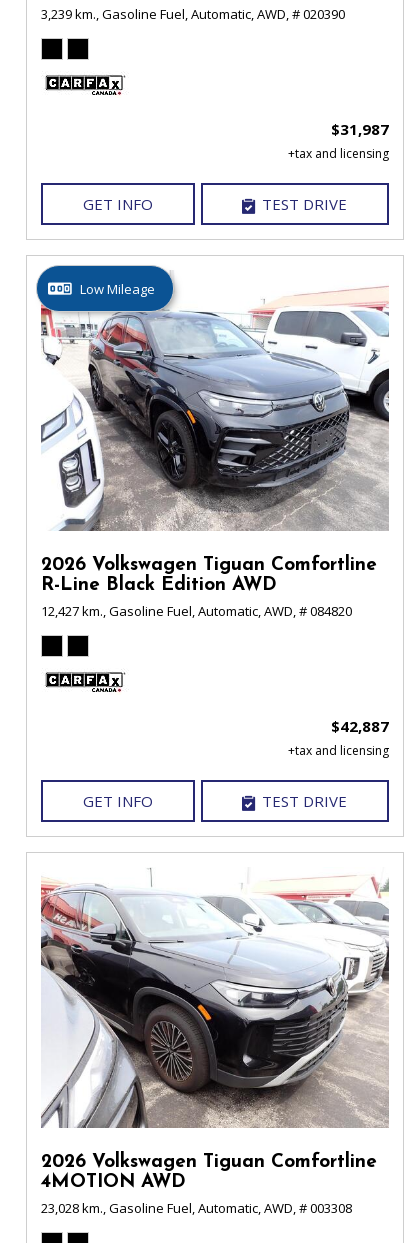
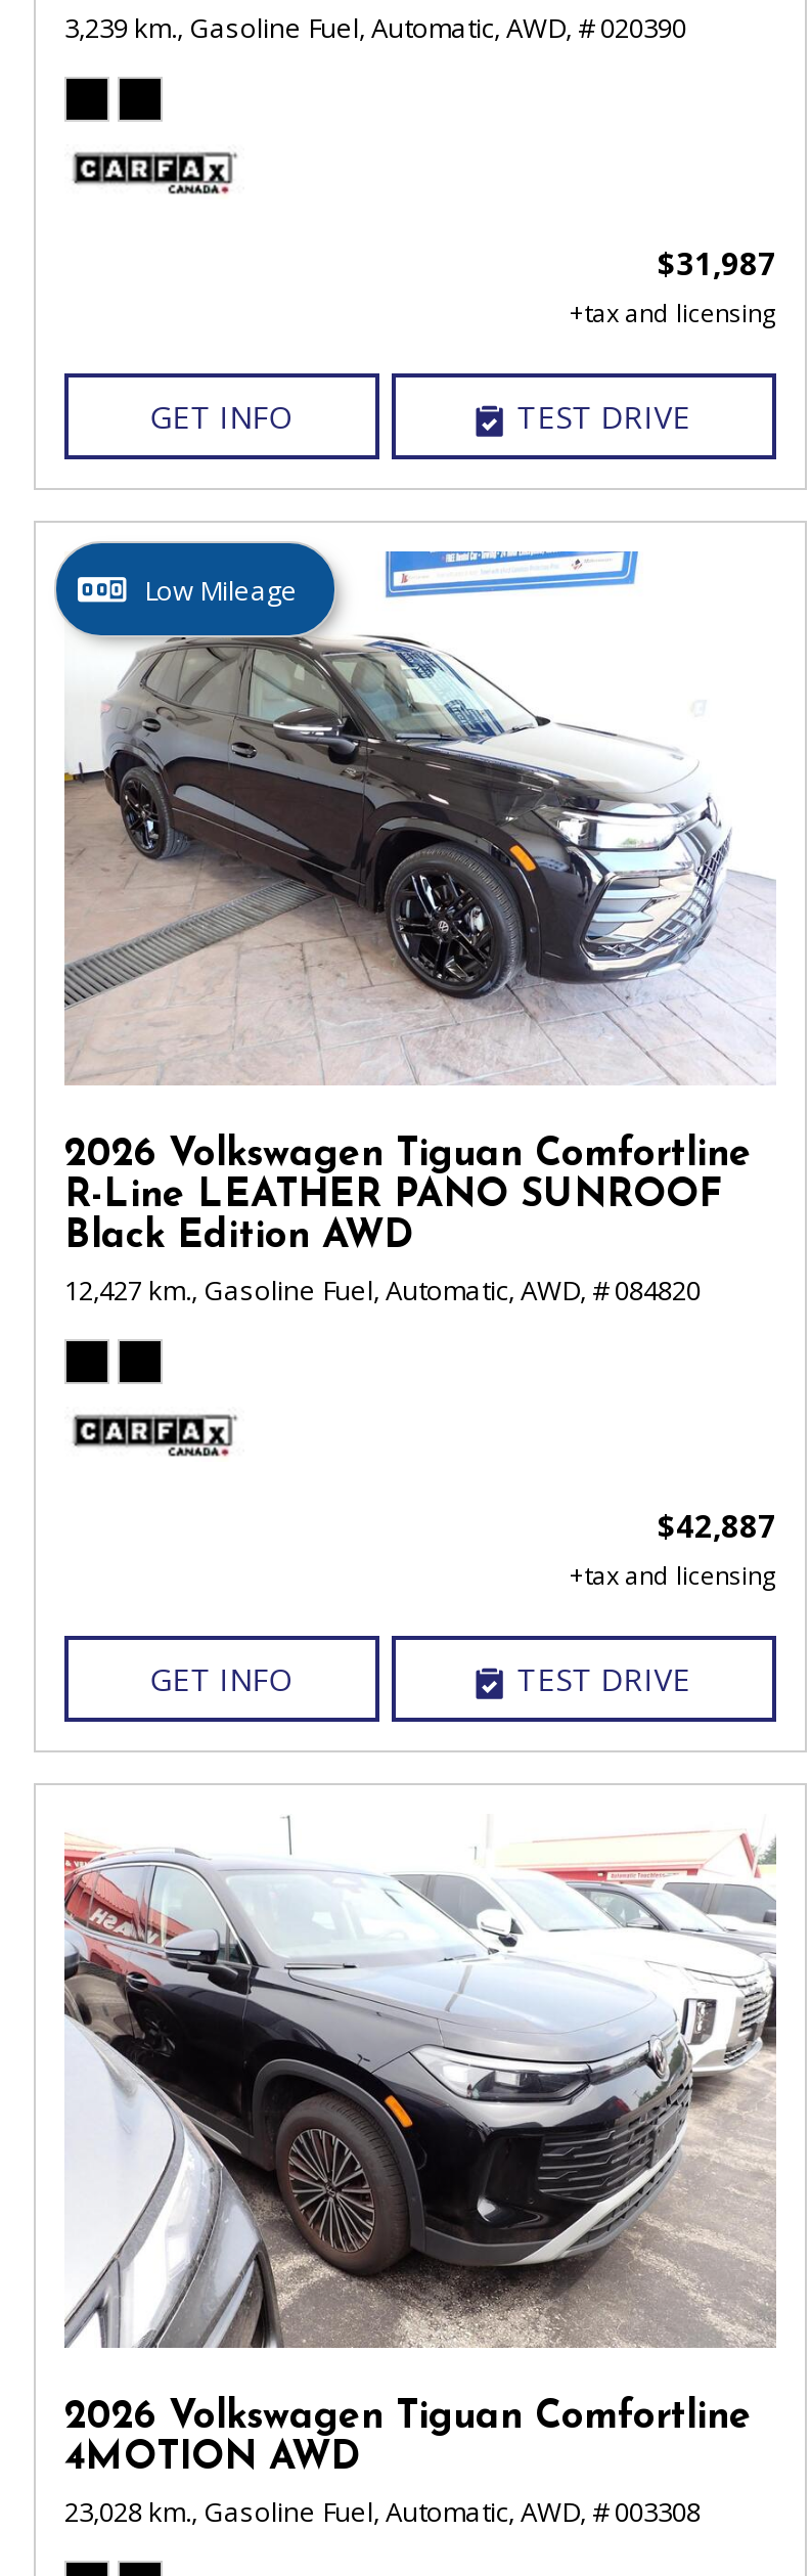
- [image]
+ [image]

- R-Line Black Edition AWD
+ R-Line LEATHER PANO SUNROOF
+ Black Edition AWD
